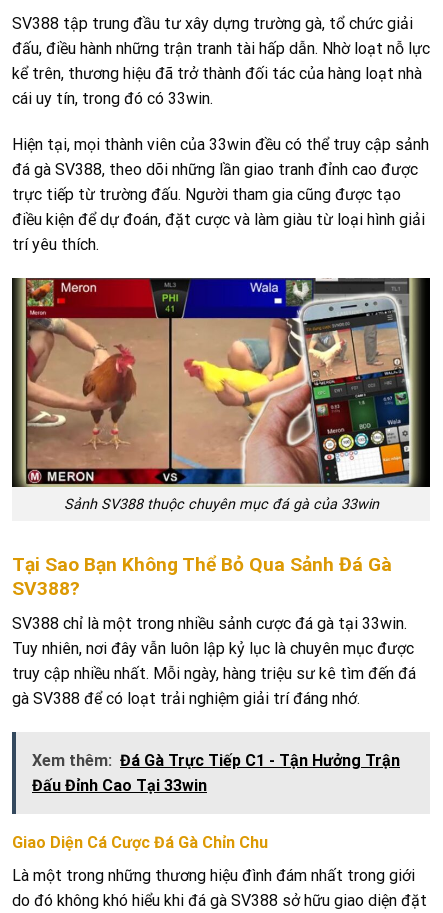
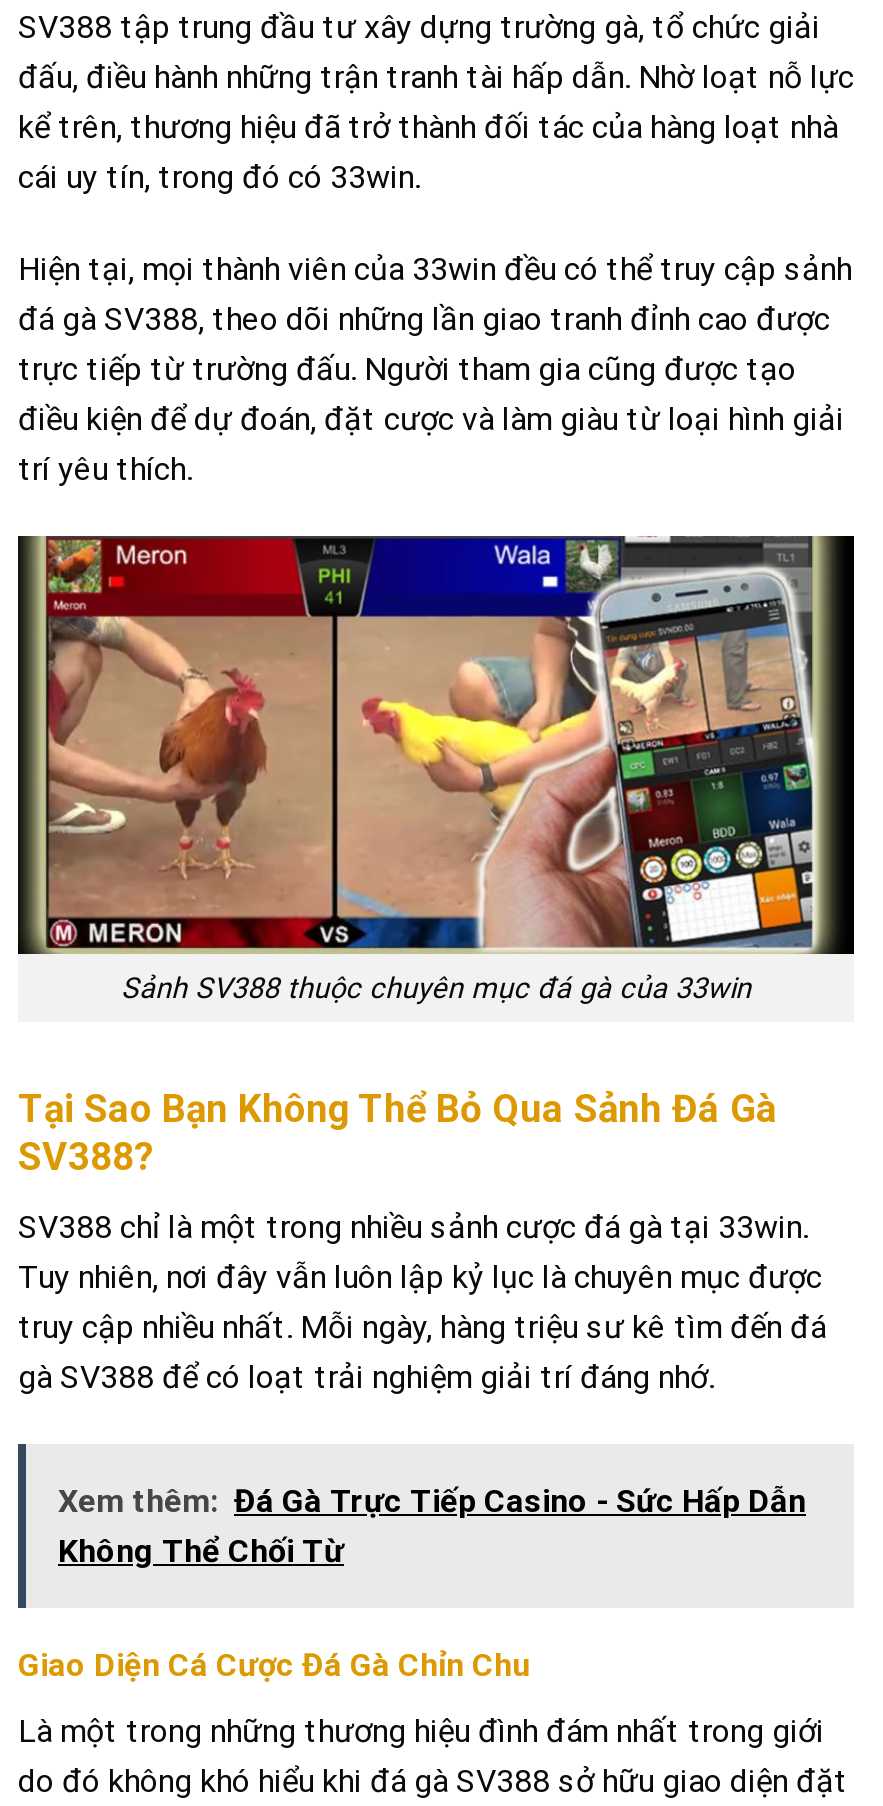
- Xem thêm: Đá Gà Trực Tiếp C1 - Tận Hưởng Trận
- Đấu Đỉnh Cao Tại 33win
+ Xem thêm: Đá Gà Trực Tiếp Casino - Sức Hấp Dẫn
+ Không Thể Chối Từ
